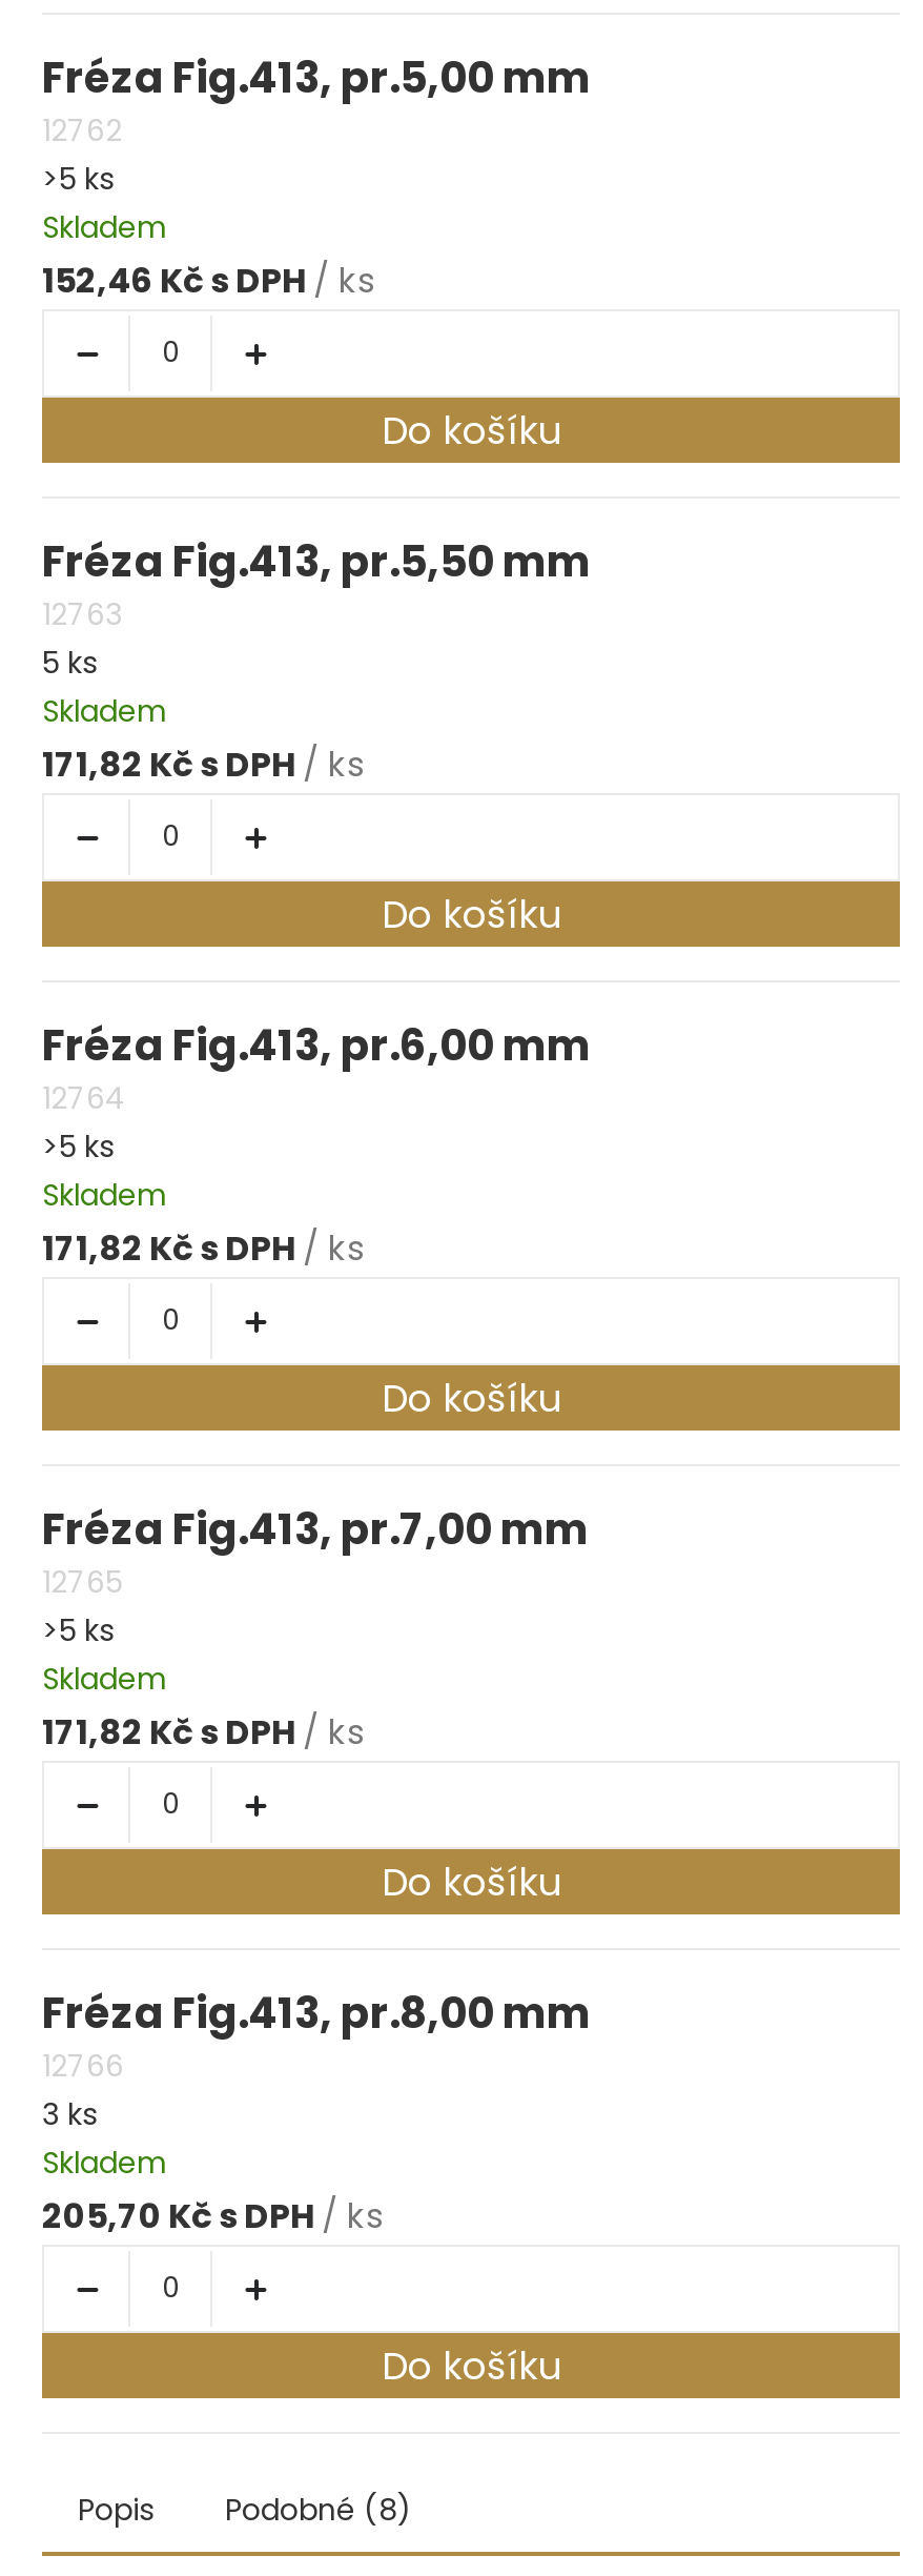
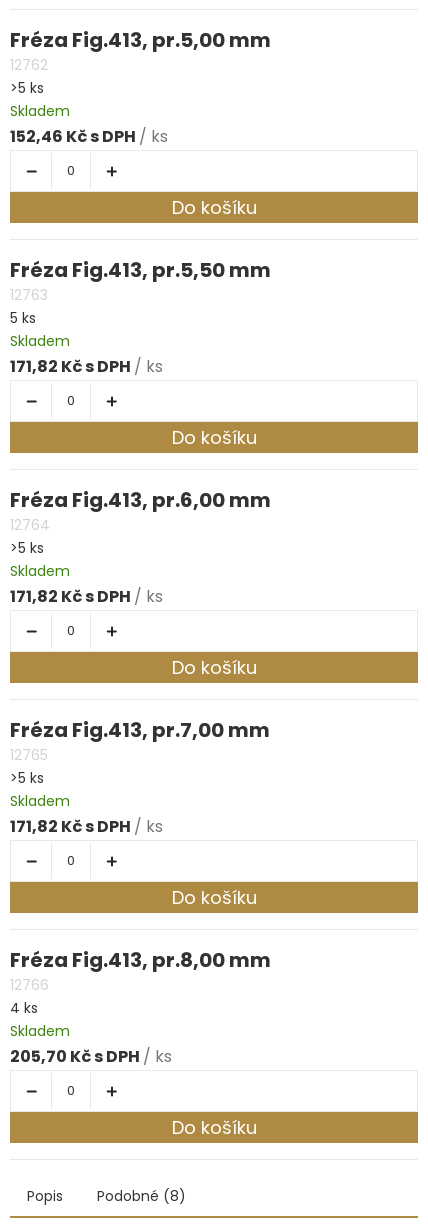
- 3 ks
+ 4 ks
